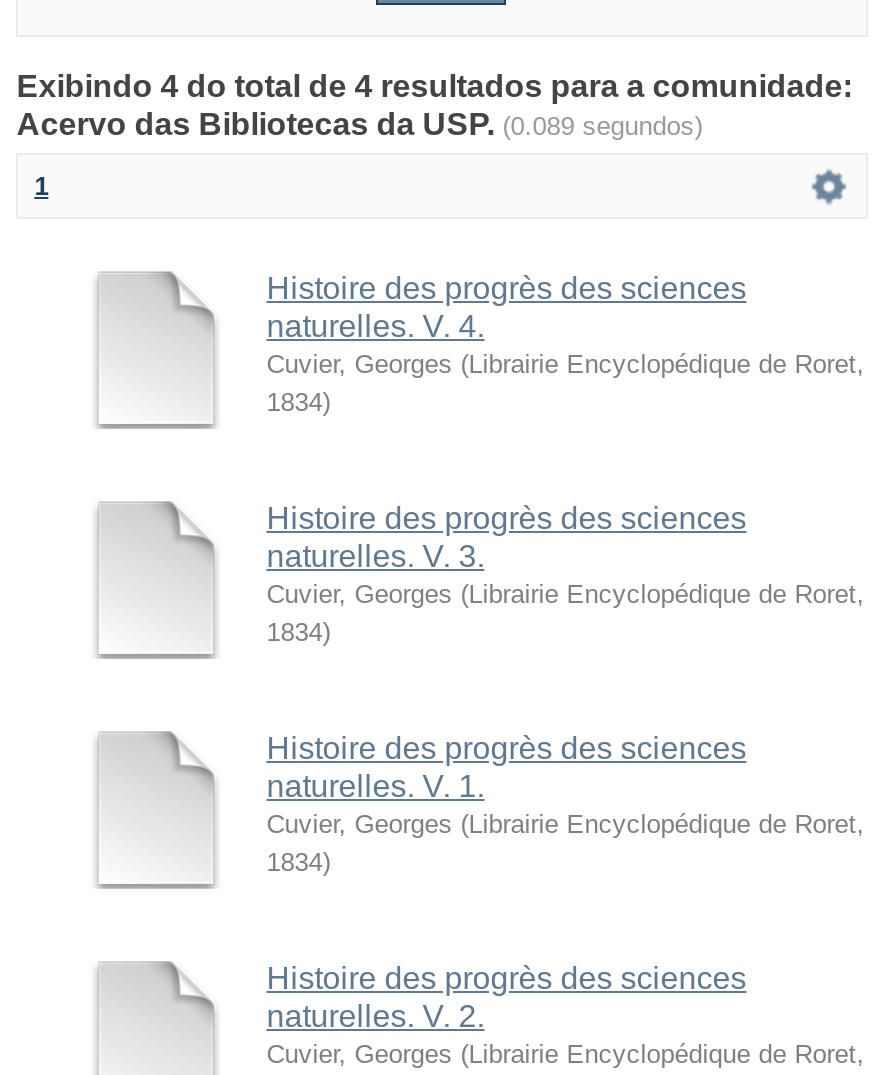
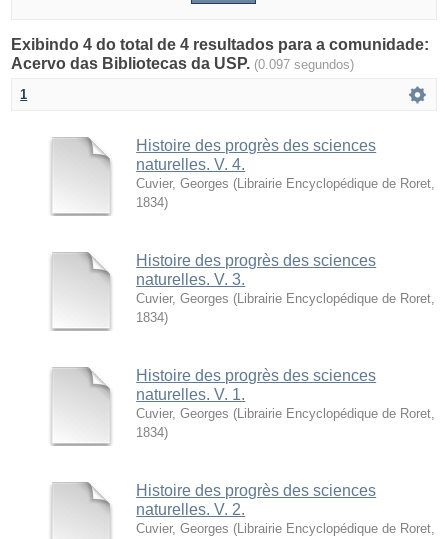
- Acervo das Bibliotecas da USP. (0.089 segundos)
+ Acervo das Bibliotecas da USP. (0.097 segundos)
